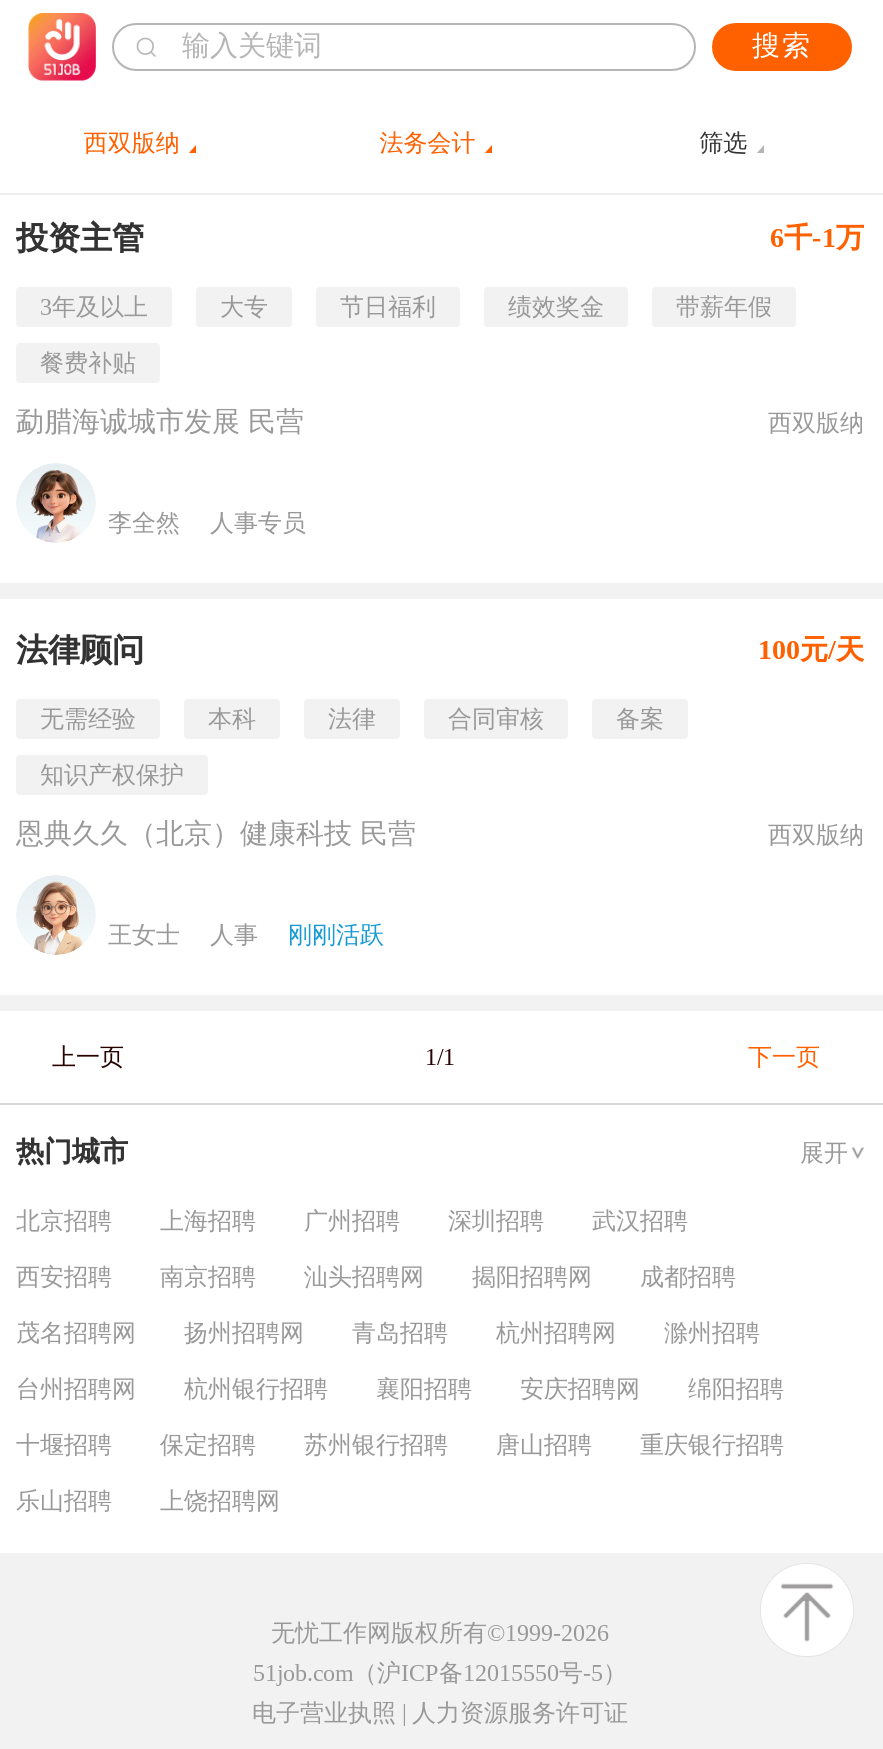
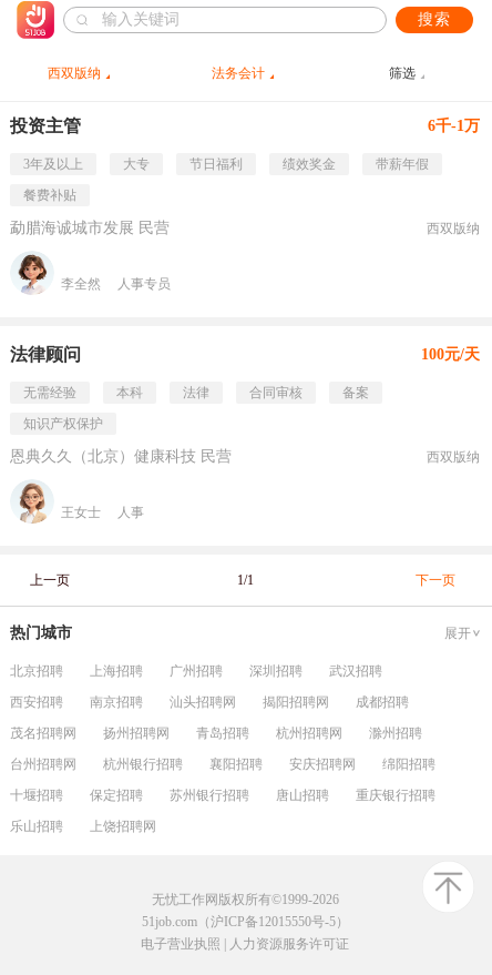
- 刚刚活跃
